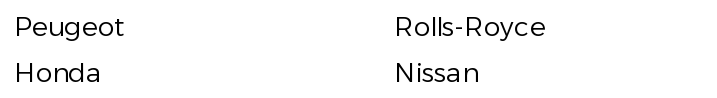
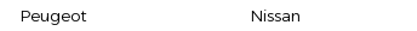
- Rolls-Royce
- Honda
